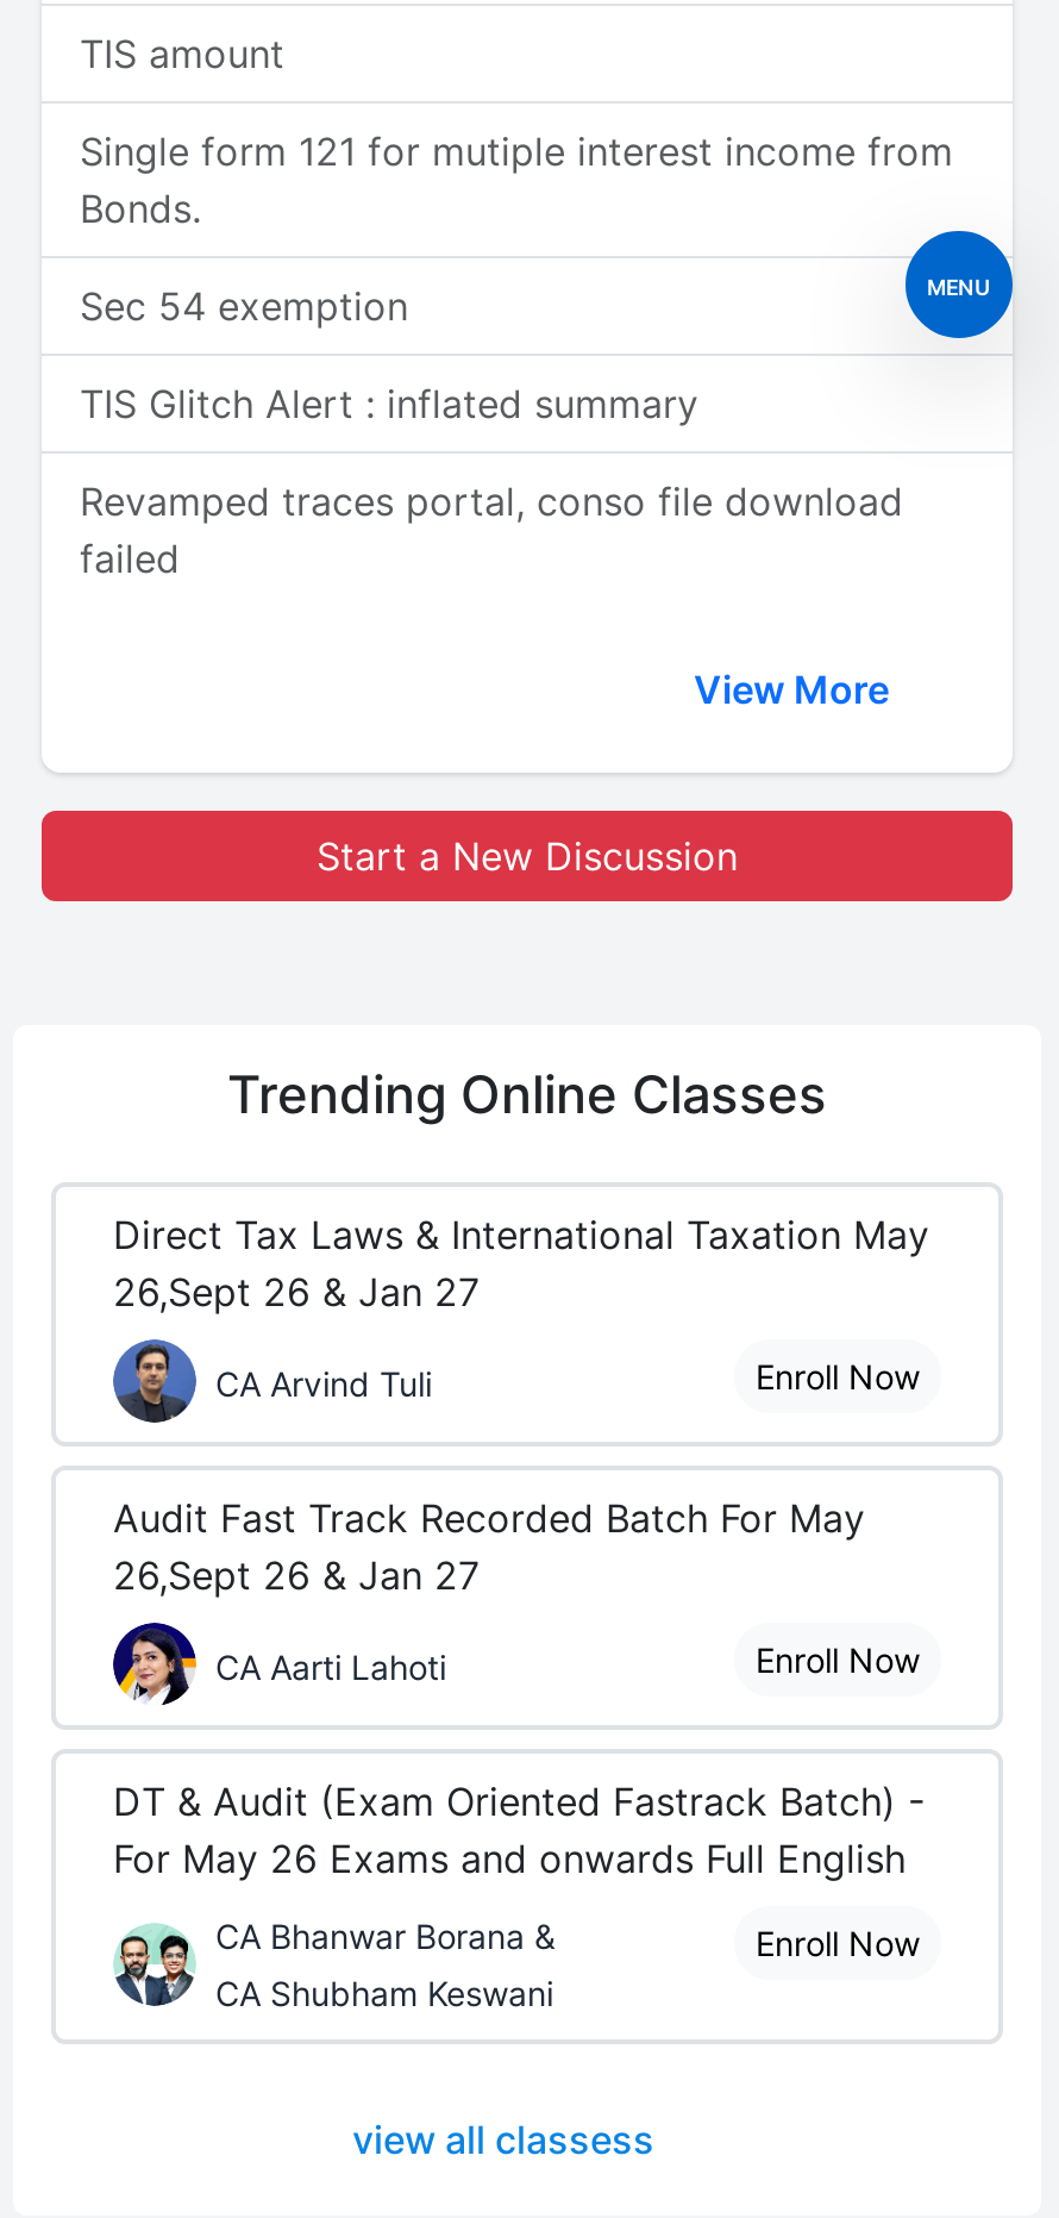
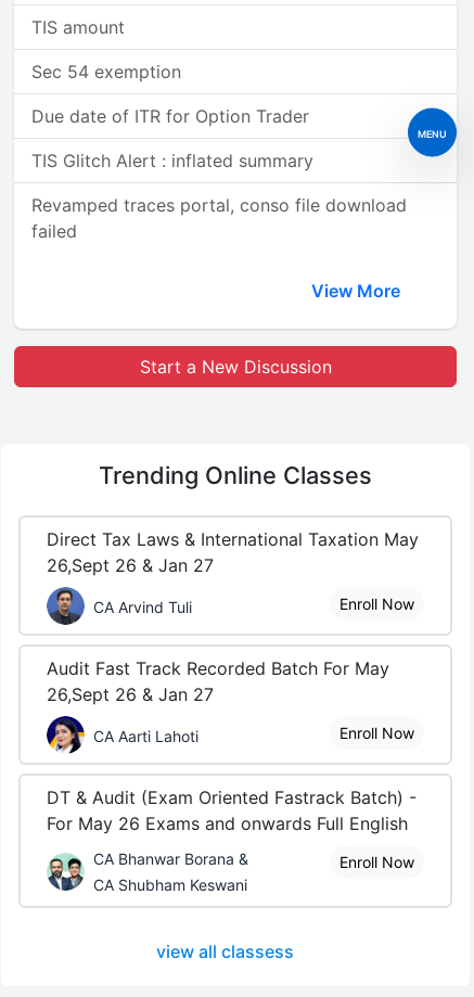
- Single form 121 for mutiple interest income from
- Bonds.

moved up: Sec 54 exemption

+ Due date of ITR for Option Trader
